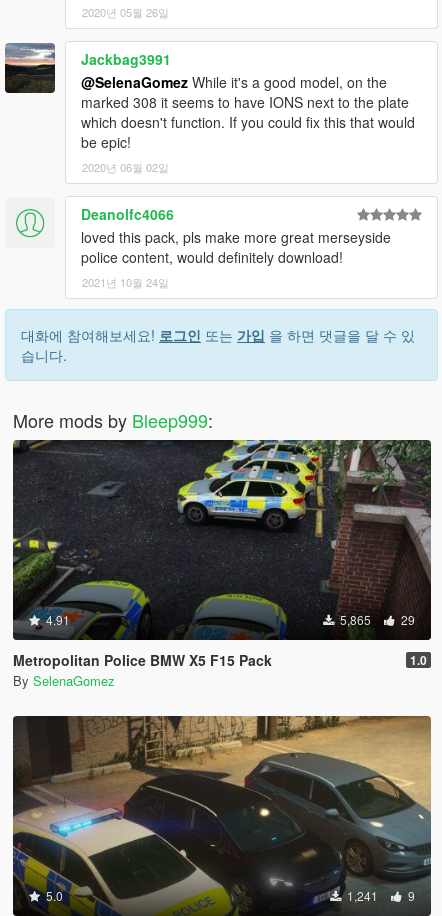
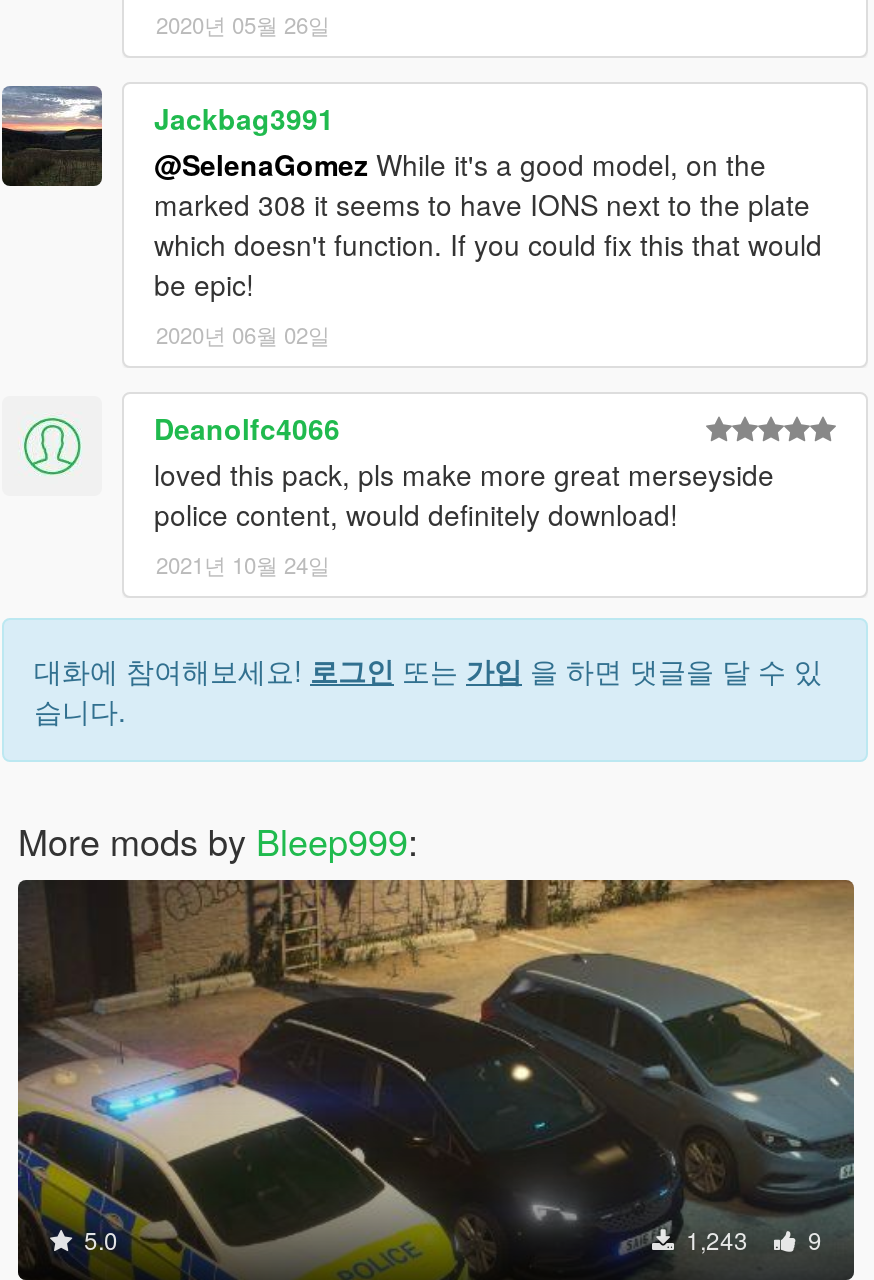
- [image]
- 4.91
- 5,865
- 29
- Metropolitan Police BMW X5 F15 Pack
- 1.0
- By SelenaGomez

- 1,241 9
+ 1,243 9
